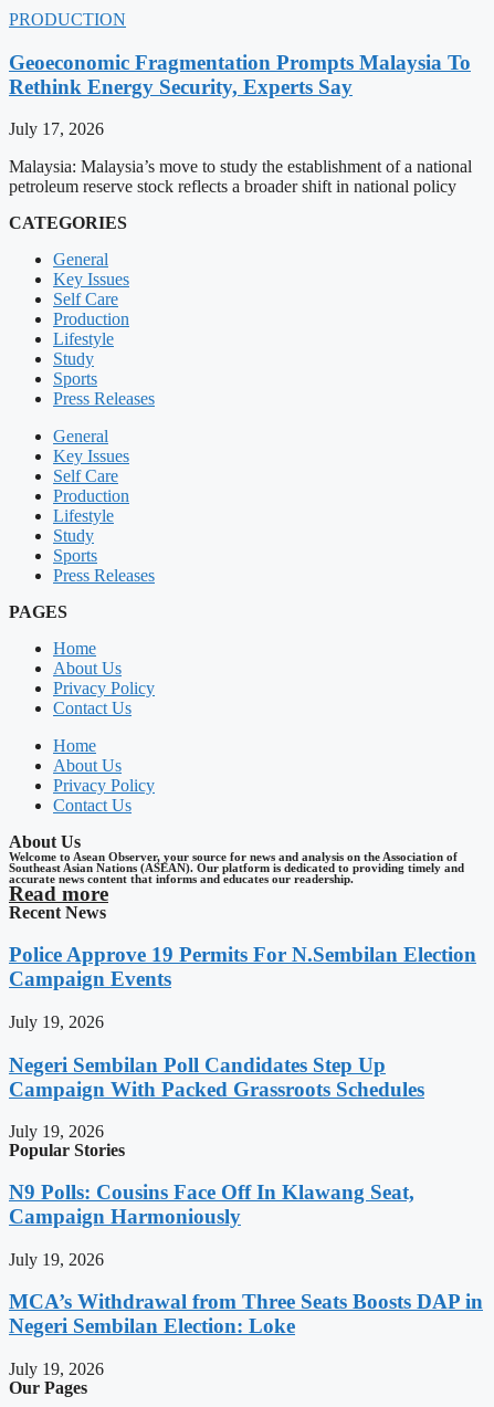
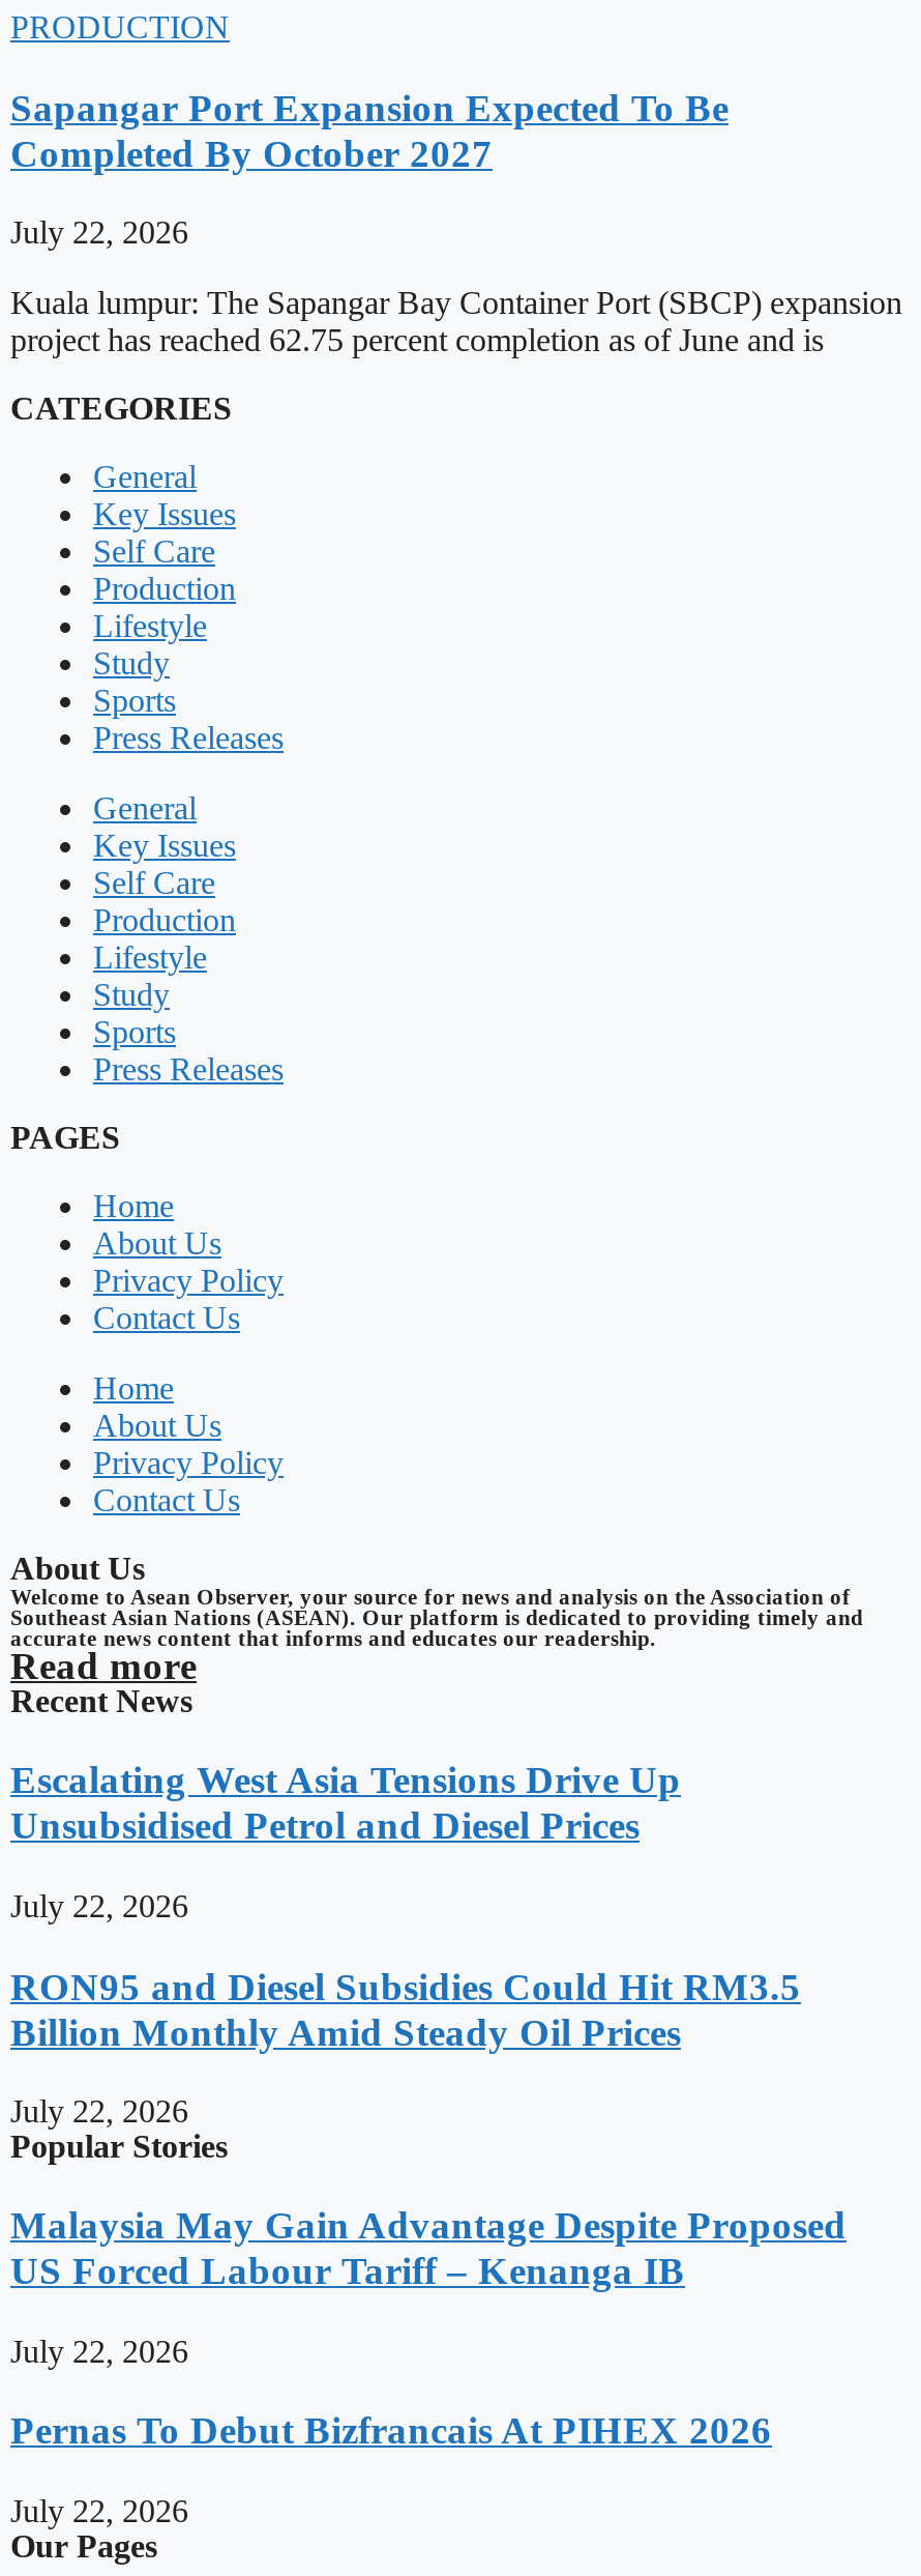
- Geoeconomic Fragmentation Prompts Malaysia To
- Rethink Energy Security, Experts Say
+ Sapangar Port Expansion Expected To Be
+ Completed By October 2027

- July 17, 2026
+ July 22, 2026

- Malaysia: Malaysia’s move to study the establishment of a national
- petroleum reserve stock reflects a broader shift in national policy
+ Kuala lumpur: The Sapangar Bay Container Port (SBCP) expansion
+ project has reached 62.75 percent completion as of June and is

- Police Approve 19 Permits For N.Sembilan Election
- Campaign Events
+ Escalating West Asia Tensions Drive Up
+ Unsubsidised Petrol and Diesel Prices

- July 19, 2026
+ July 22, 2026

- Negeri Sembilan Poll Candidates Step Up
- Campaign With Packed Grassroots Schedules
+ RON95 and Diesel Subsidies Could Hit RM3.5
+ Billion Monthly Amid Steady Oil Prices

- July 19, 2026
+ July 22, 2026

- N9 Polls: Cousins Face Off In Klawang Seat,
- Campaign Harmoniously
+ Malaysia May Gain Advantage Despite Proposed
+ US Forced Labour Tariff – Kenanga IB

- July 19, 2026
+ July 22, 2026

- MCA’s Withdrawal from Three Seats Boosts DAP in
- Negeri Sembilan Election: Loke
+ Pernas To Debut Bizfrancais At PIHEX 2026

- July 19, 2026
+ July 22, 2026
